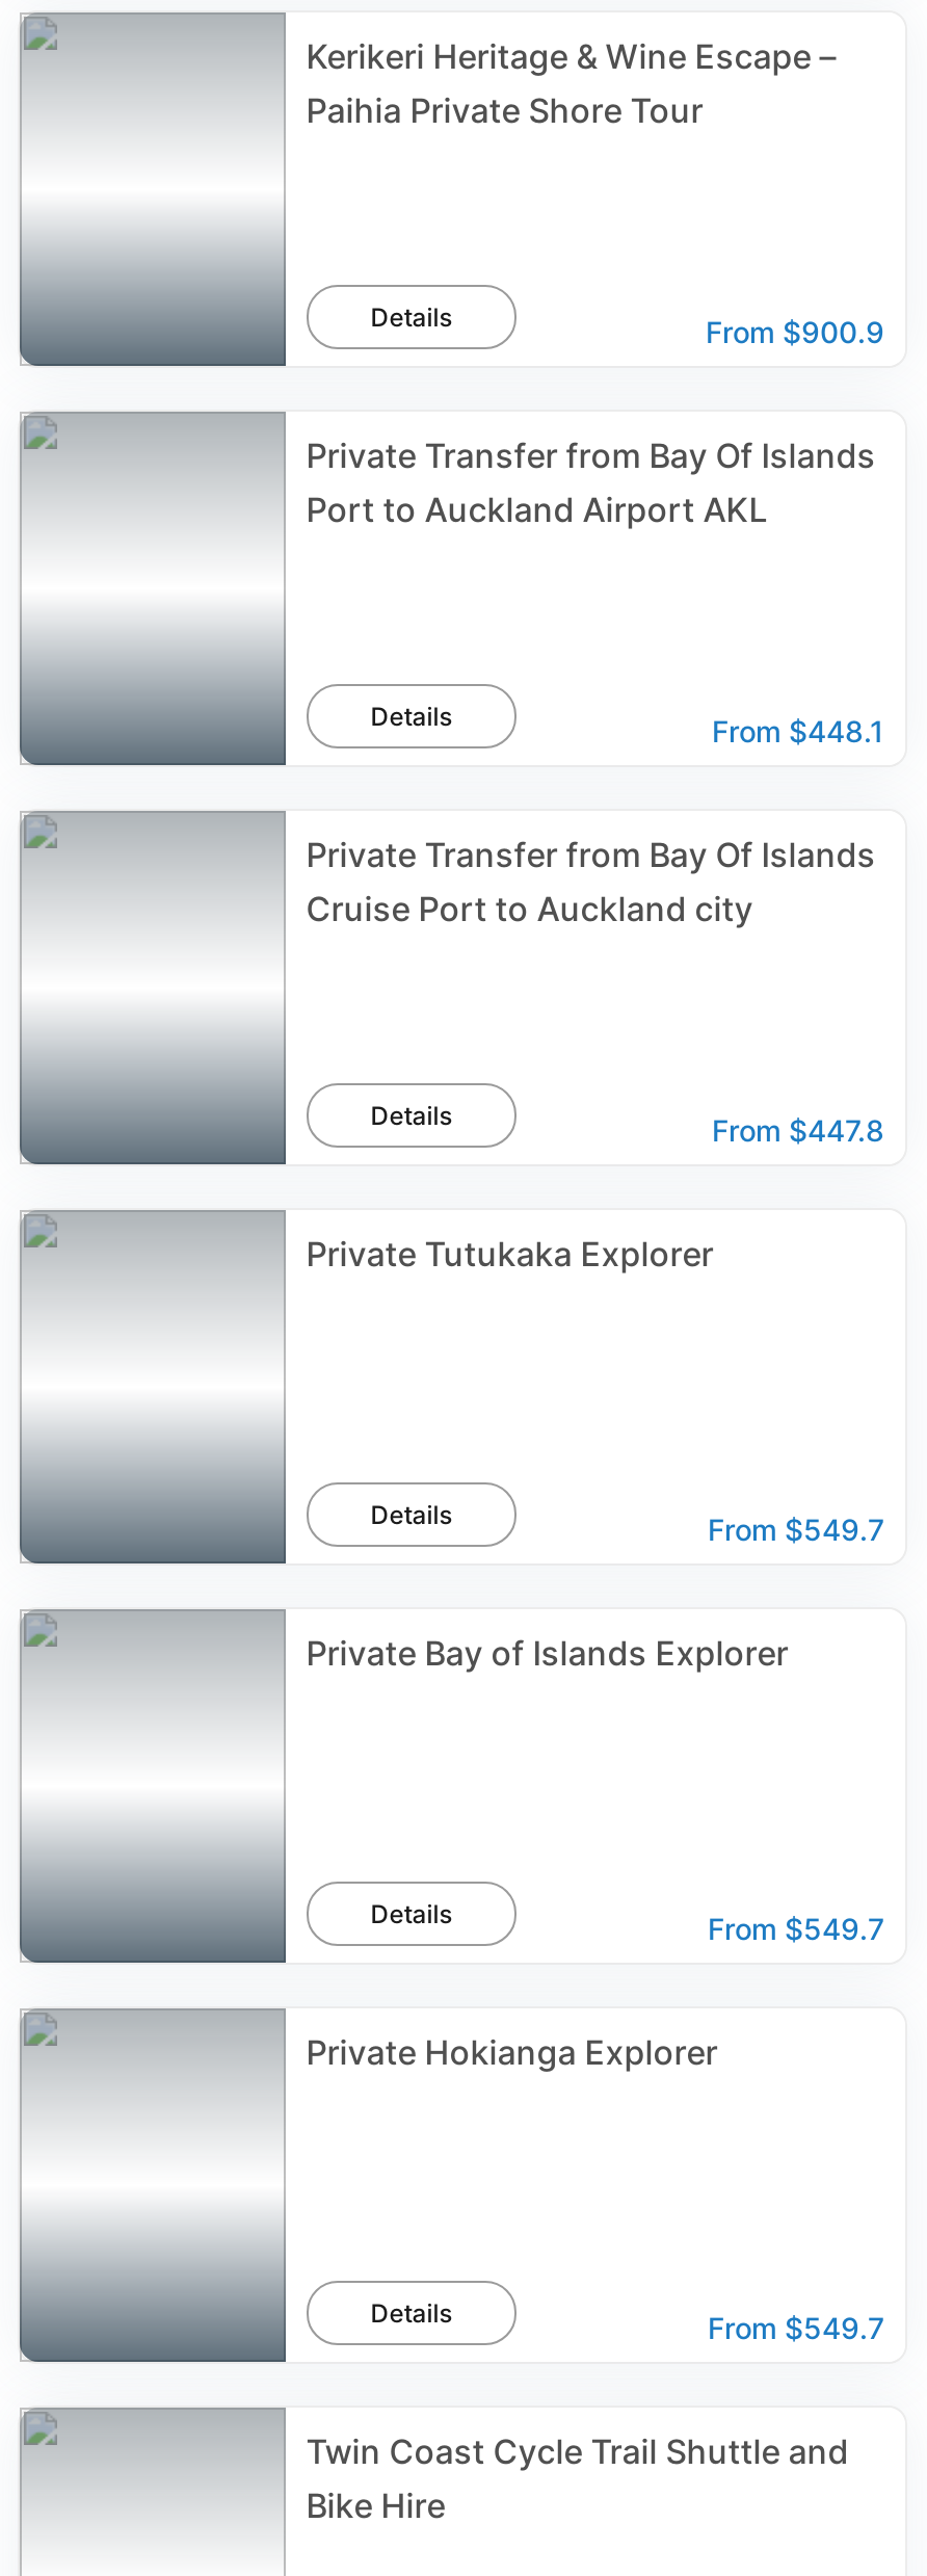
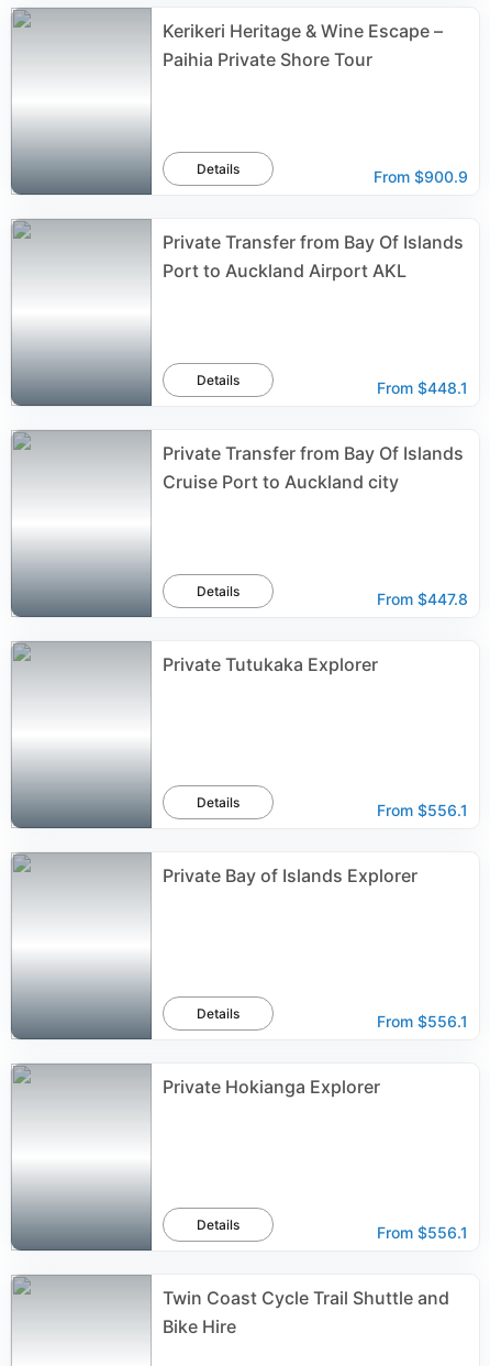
- From $549.7
+ From $556.1

- From $549.7
+ From $556.1

- From $549.7
+ From $556.1
